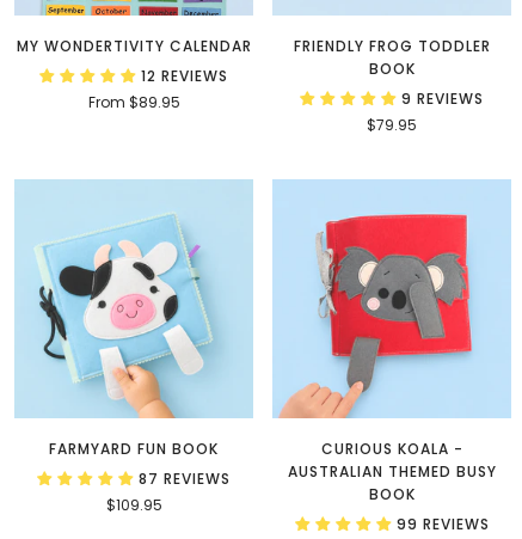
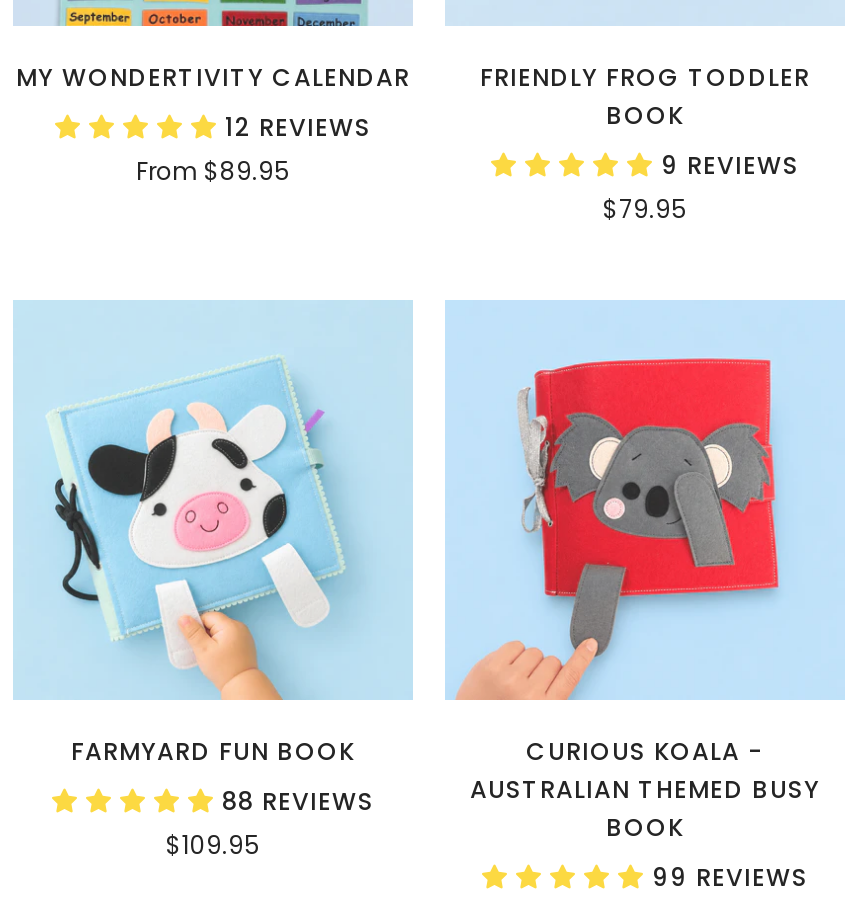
- 87 REVIEWS
+ 88 REVIEWS
